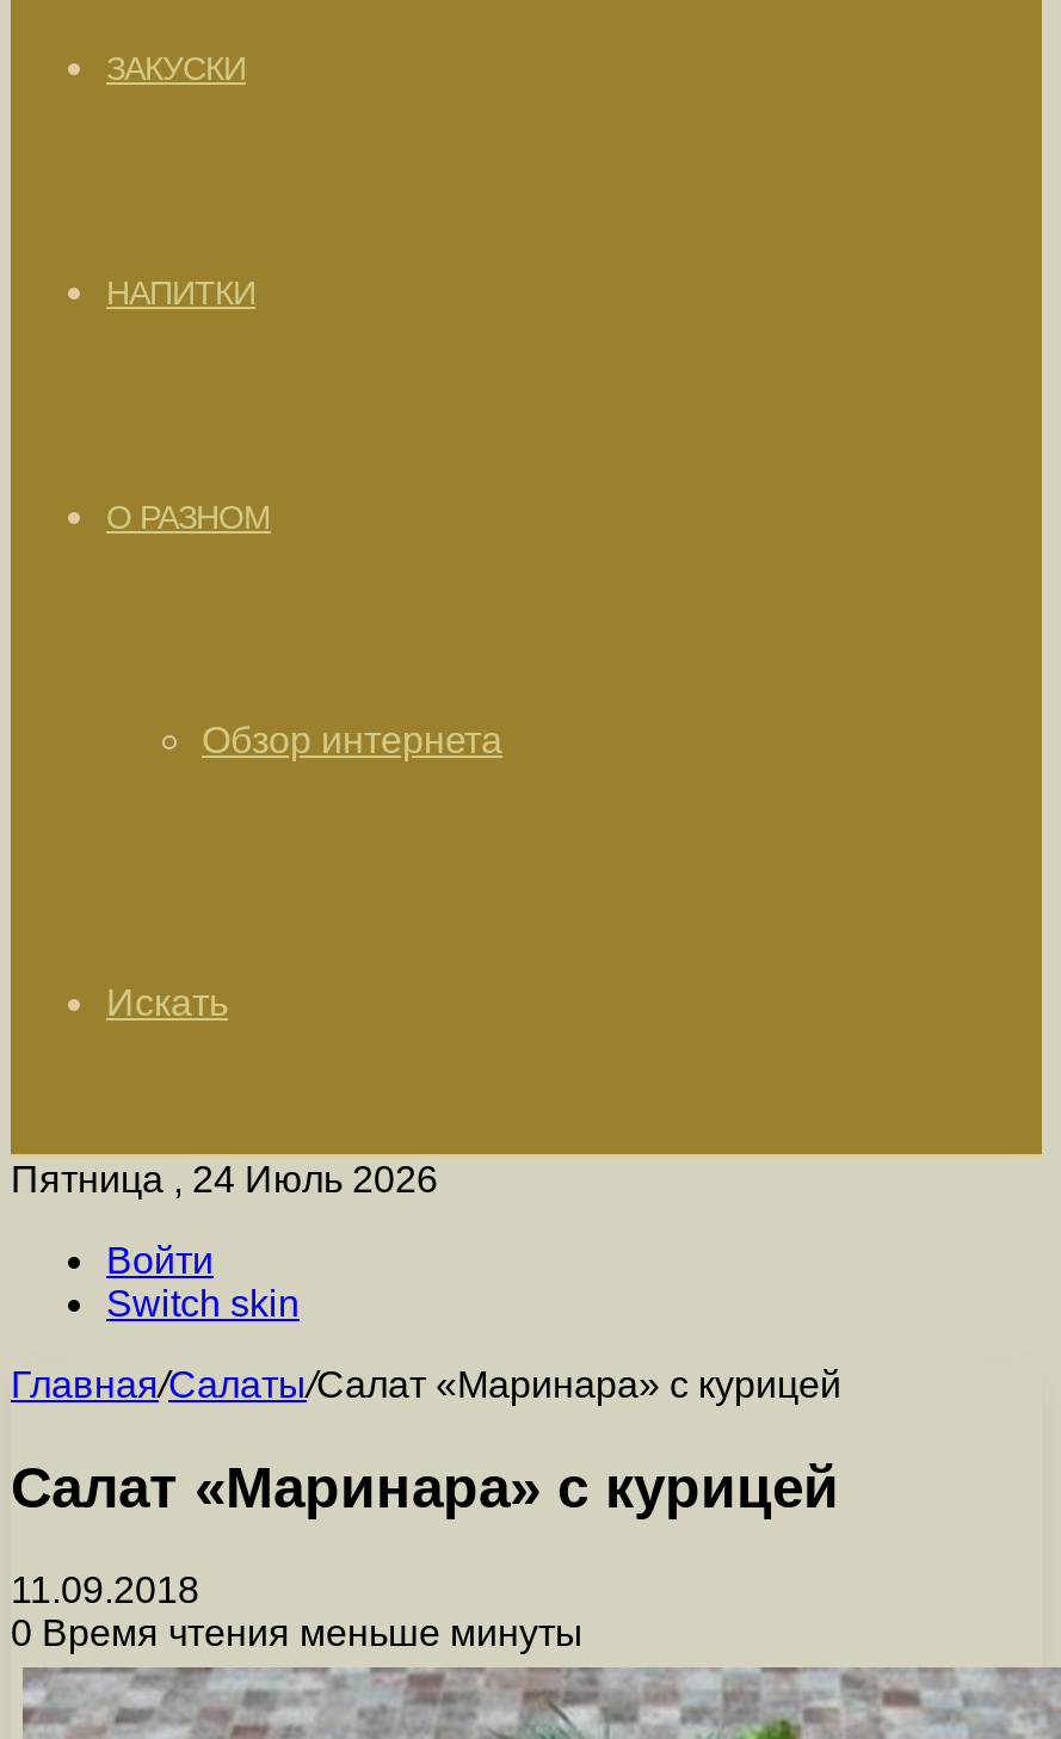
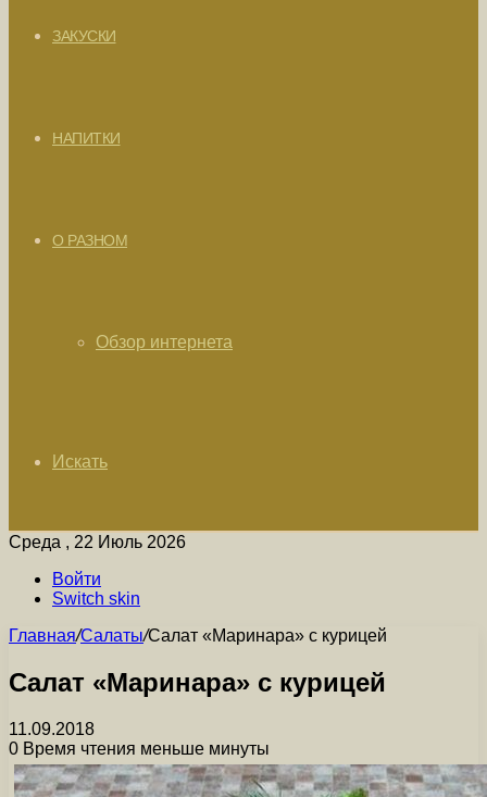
- Пятница , 24 Июль 2026
+ Среда , 22 Июль 2026
